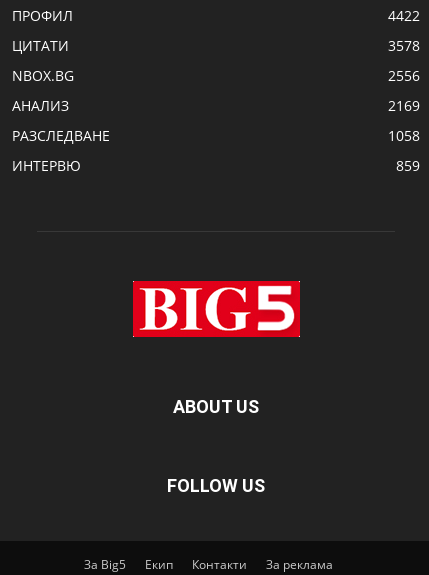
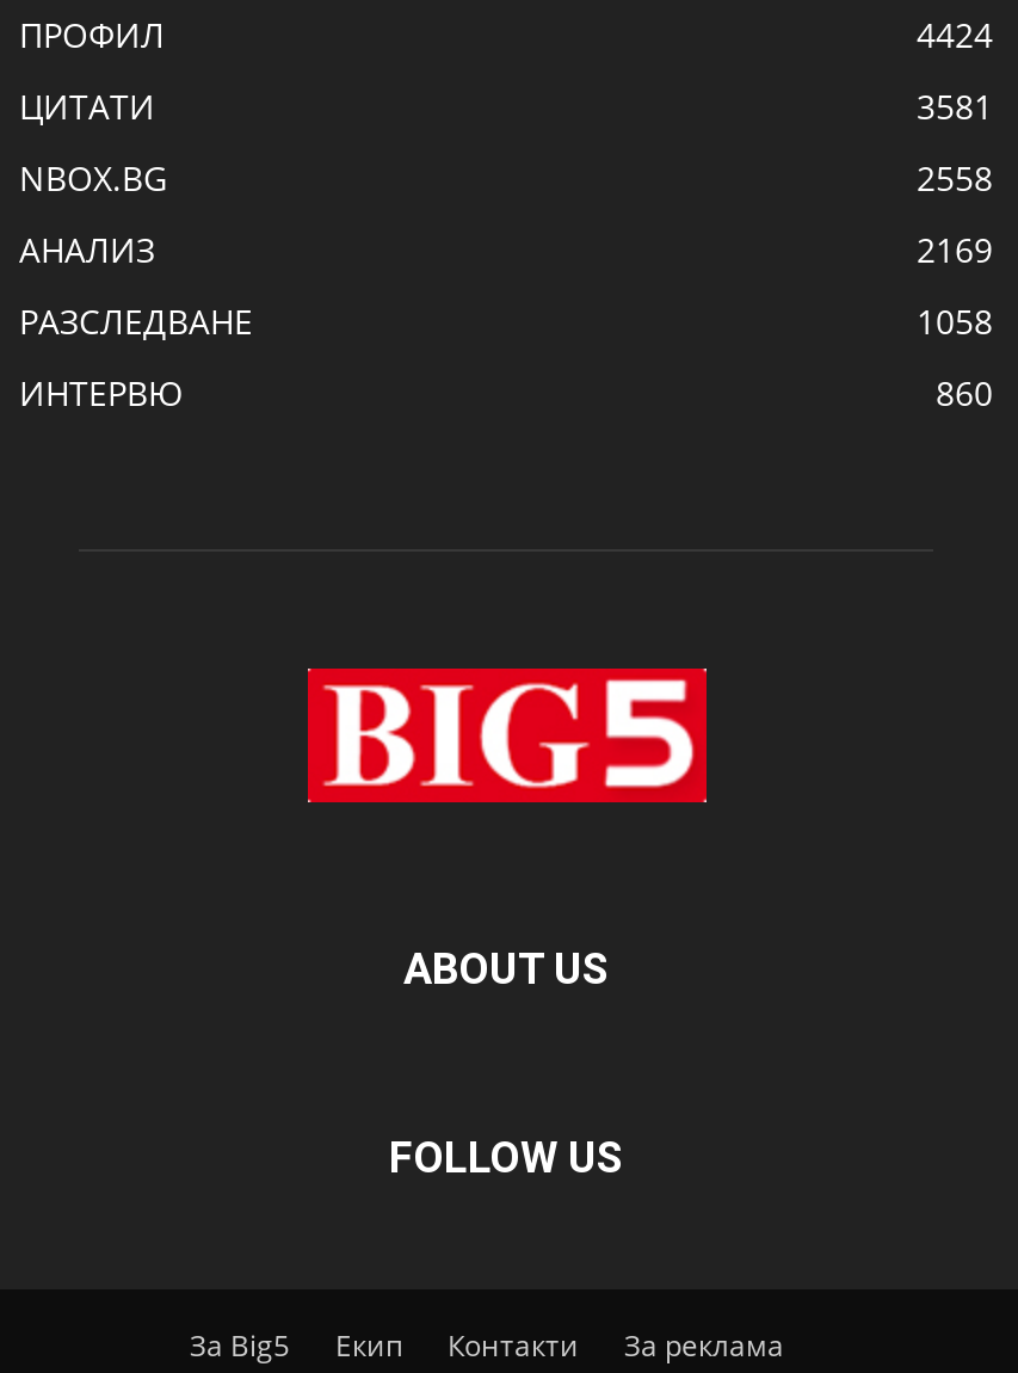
- 4422
+ 4424

- 3578
+ 3581

- 2556
+ 2558

- 859
+ 860
